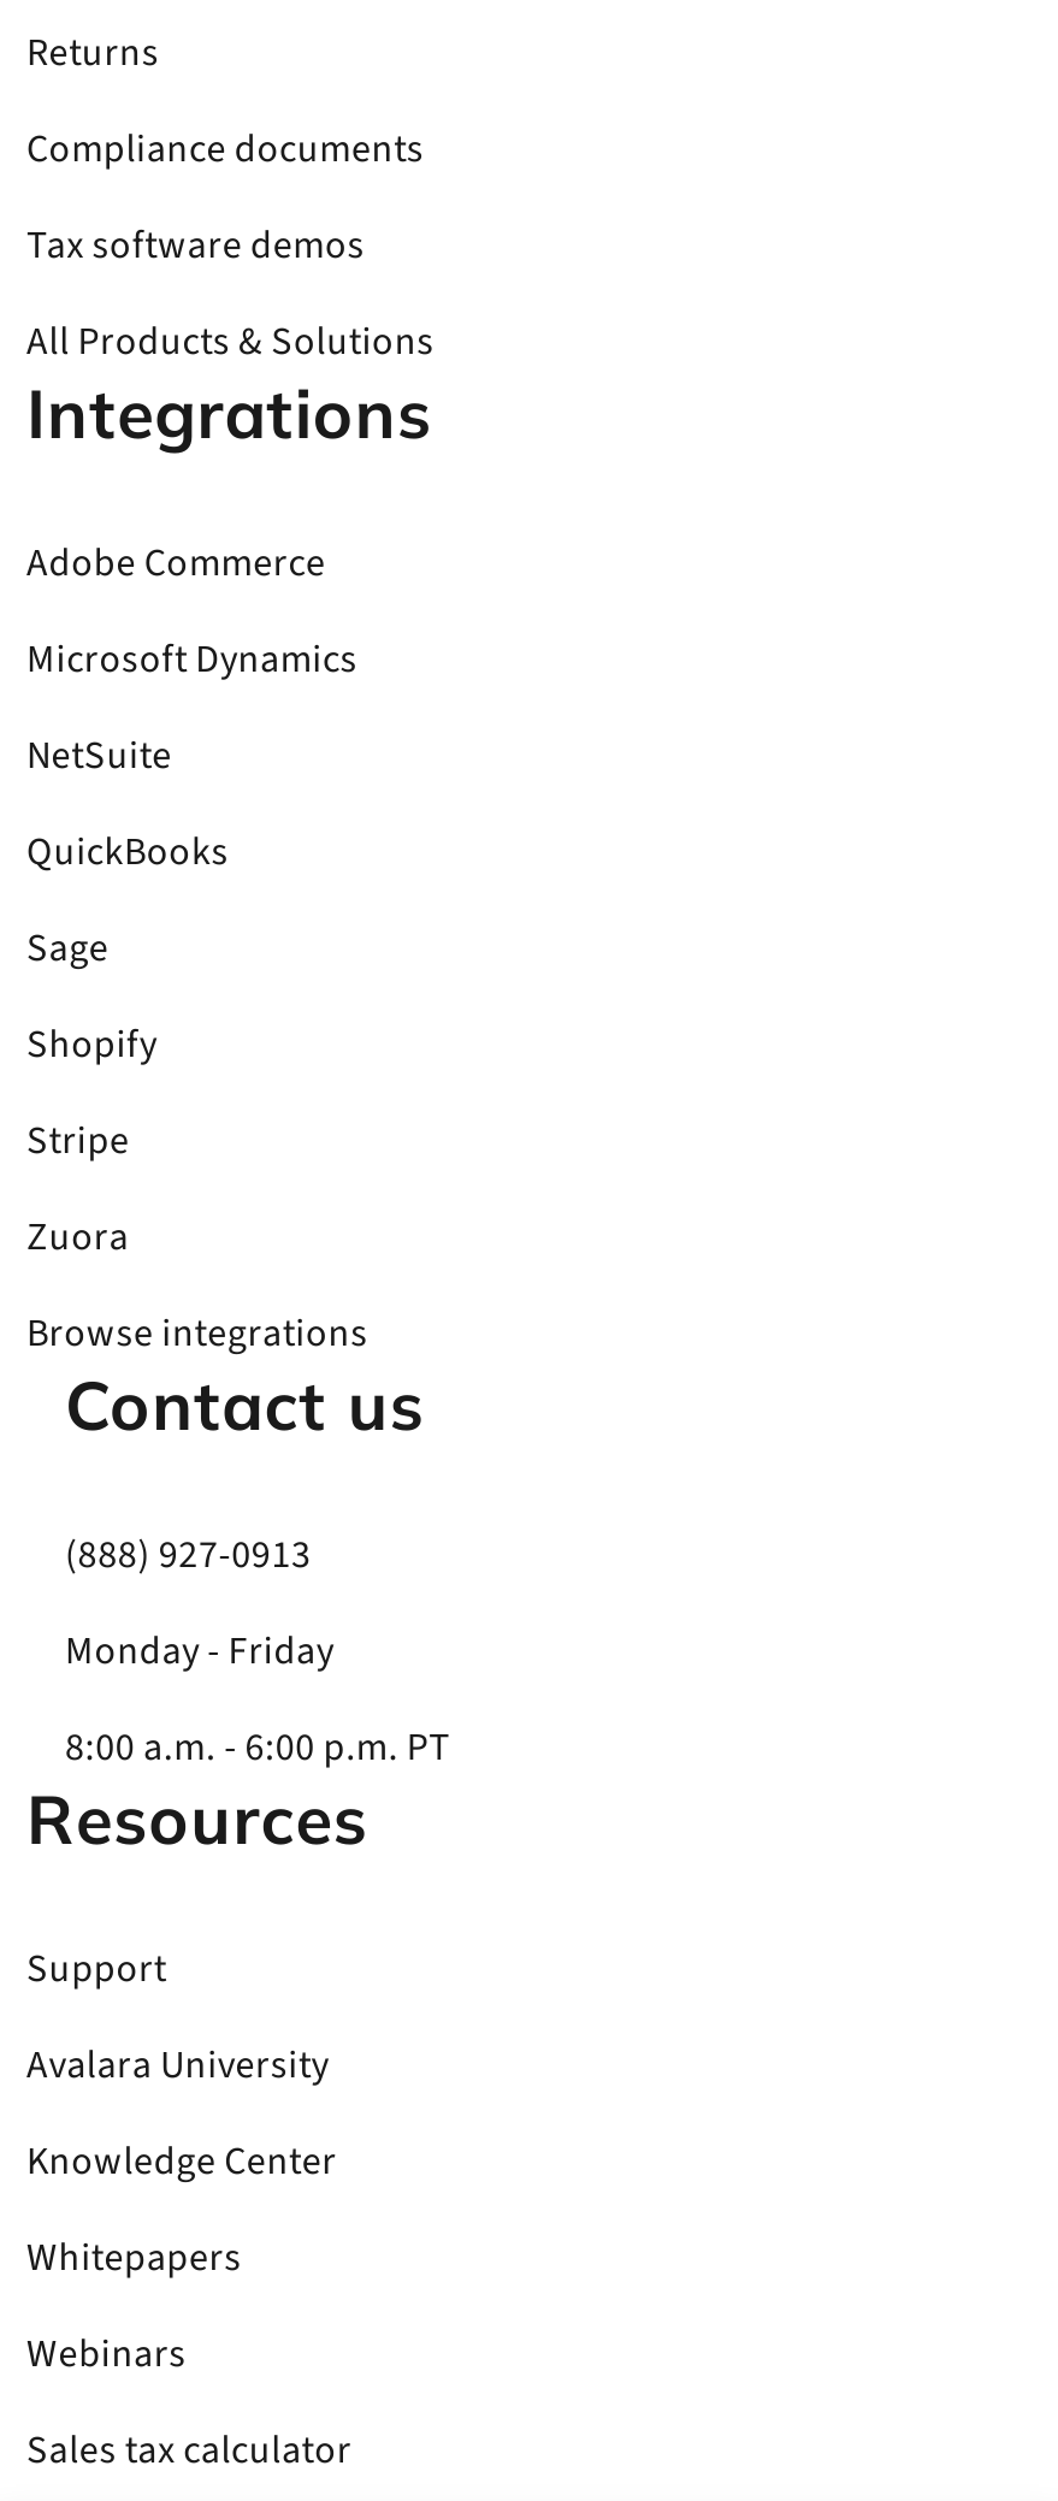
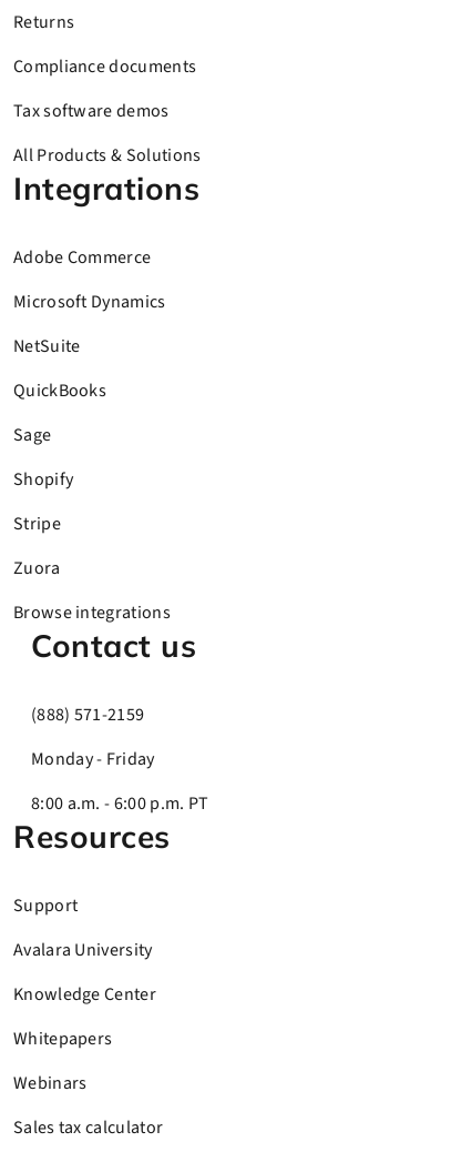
- (888) 927-0913
+ (888) 571-2159
